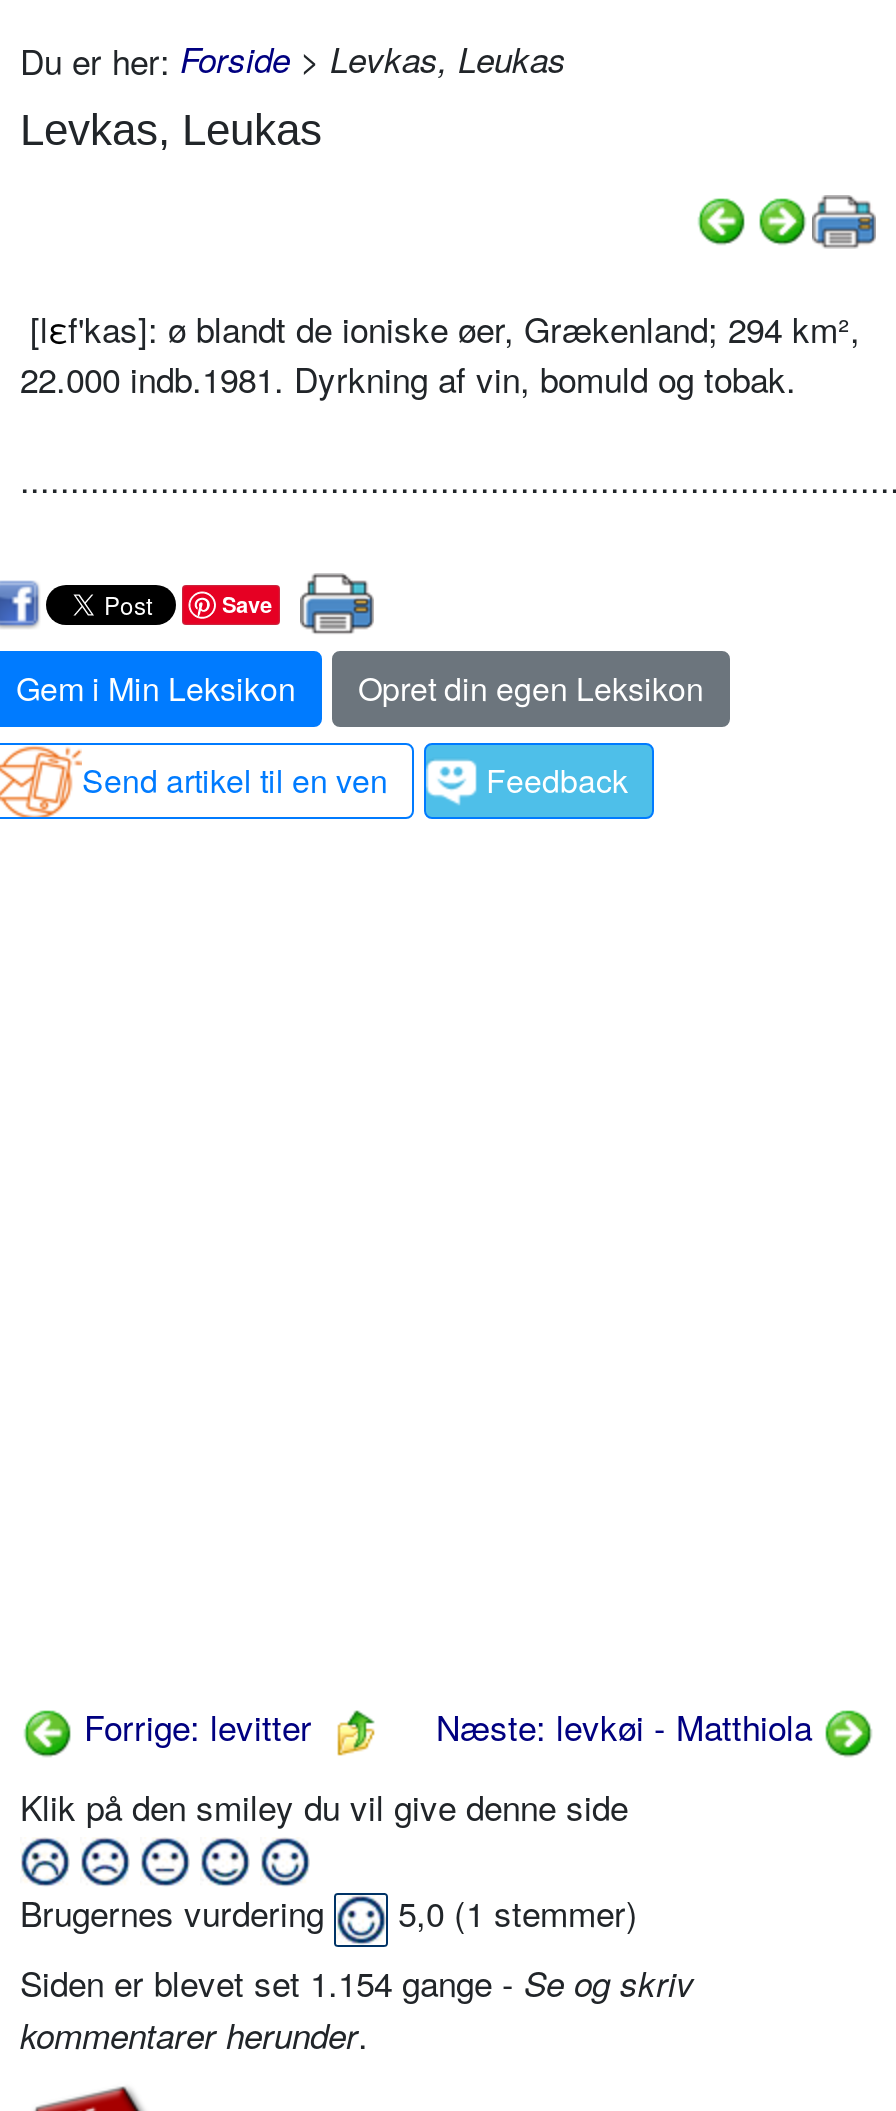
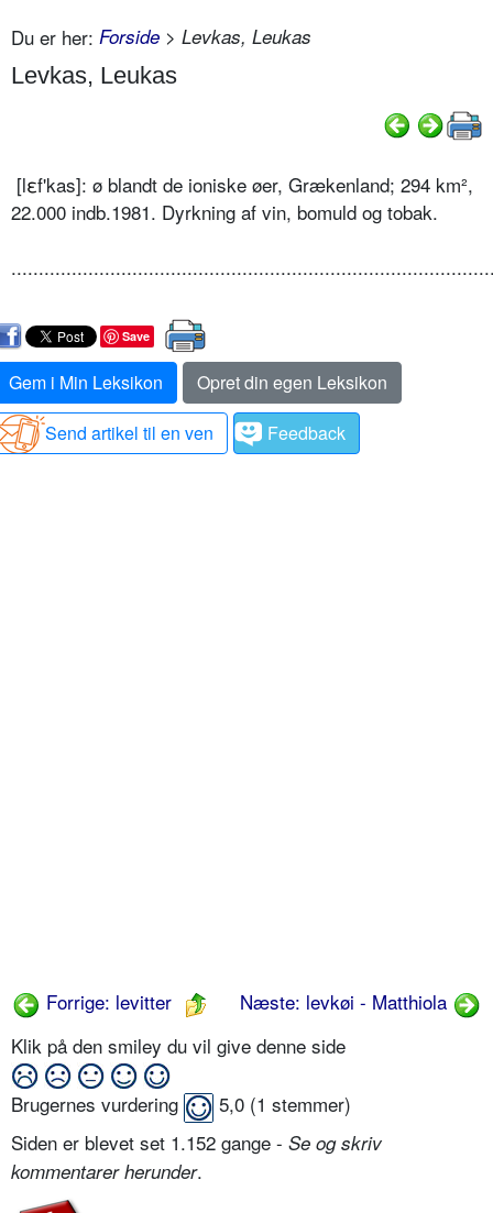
- Siden er blevet set 1.154 gange - Se og skriv
+ Siden er blevet set 1.152 gange - Se og skriv
